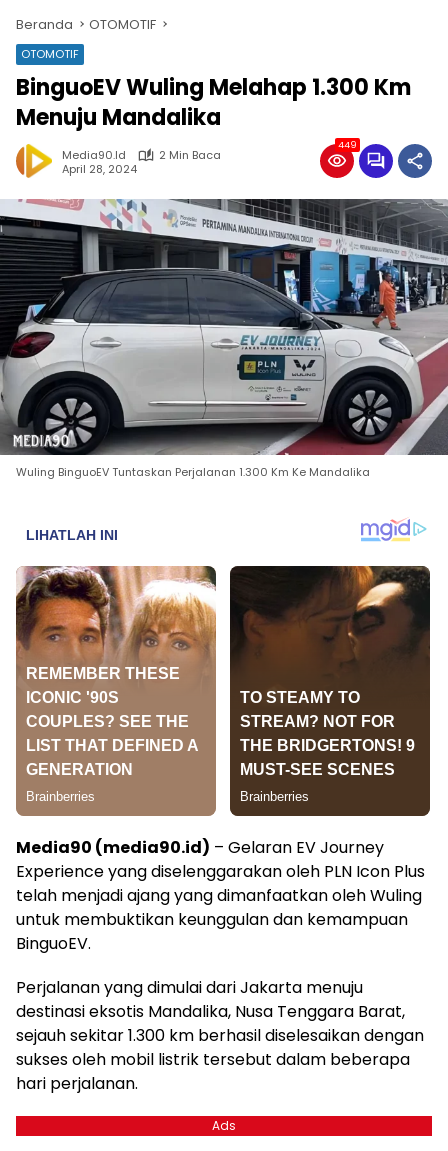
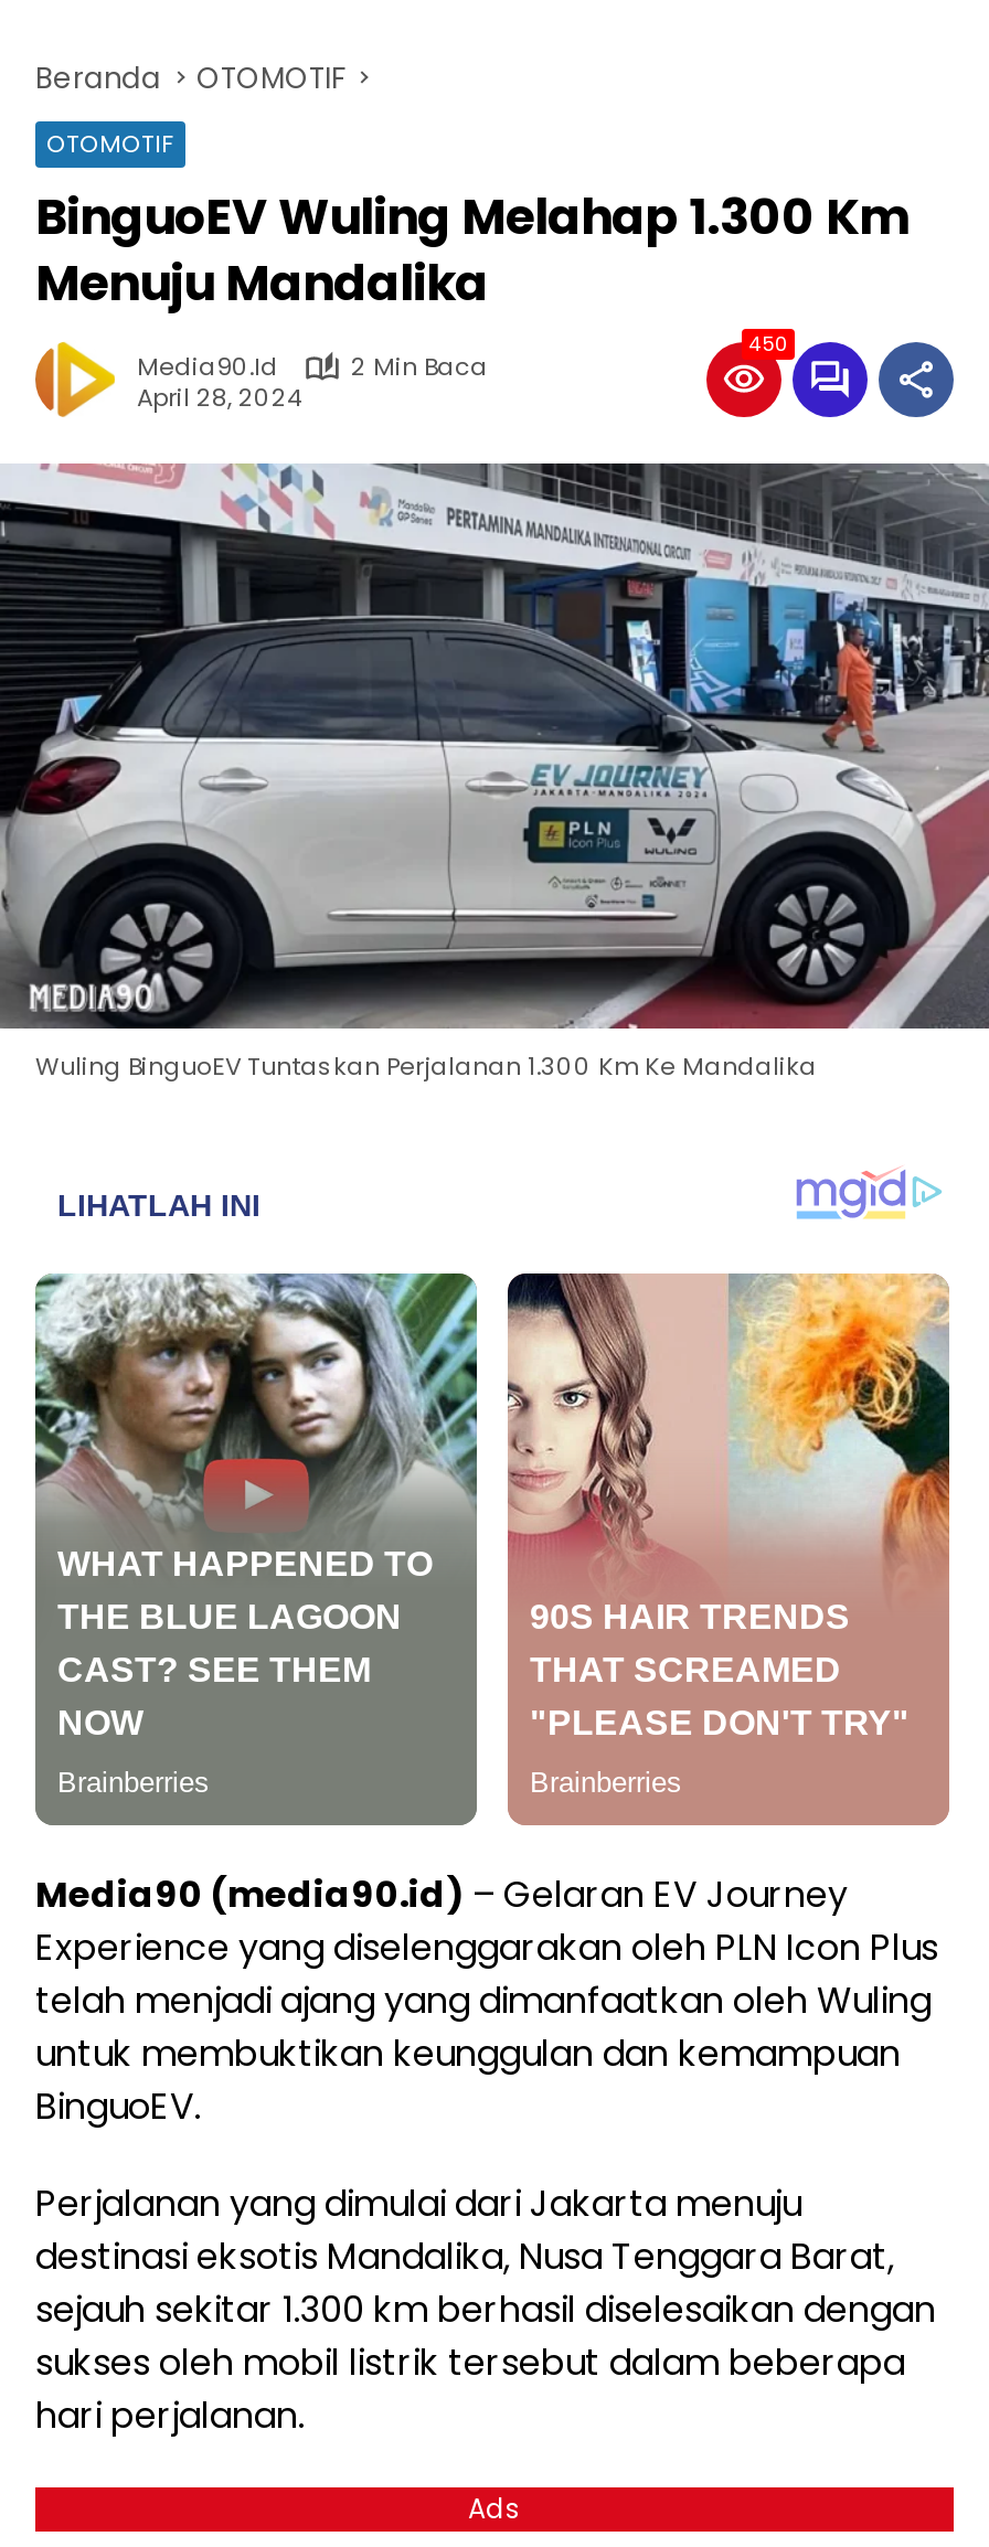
- 449
+ 450

- [image]
+ [image]

- [image]
+ [image]
